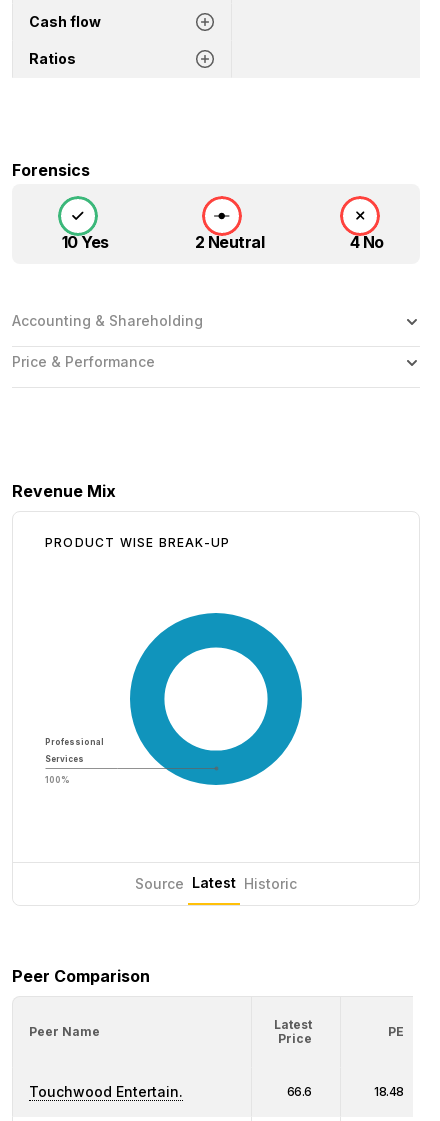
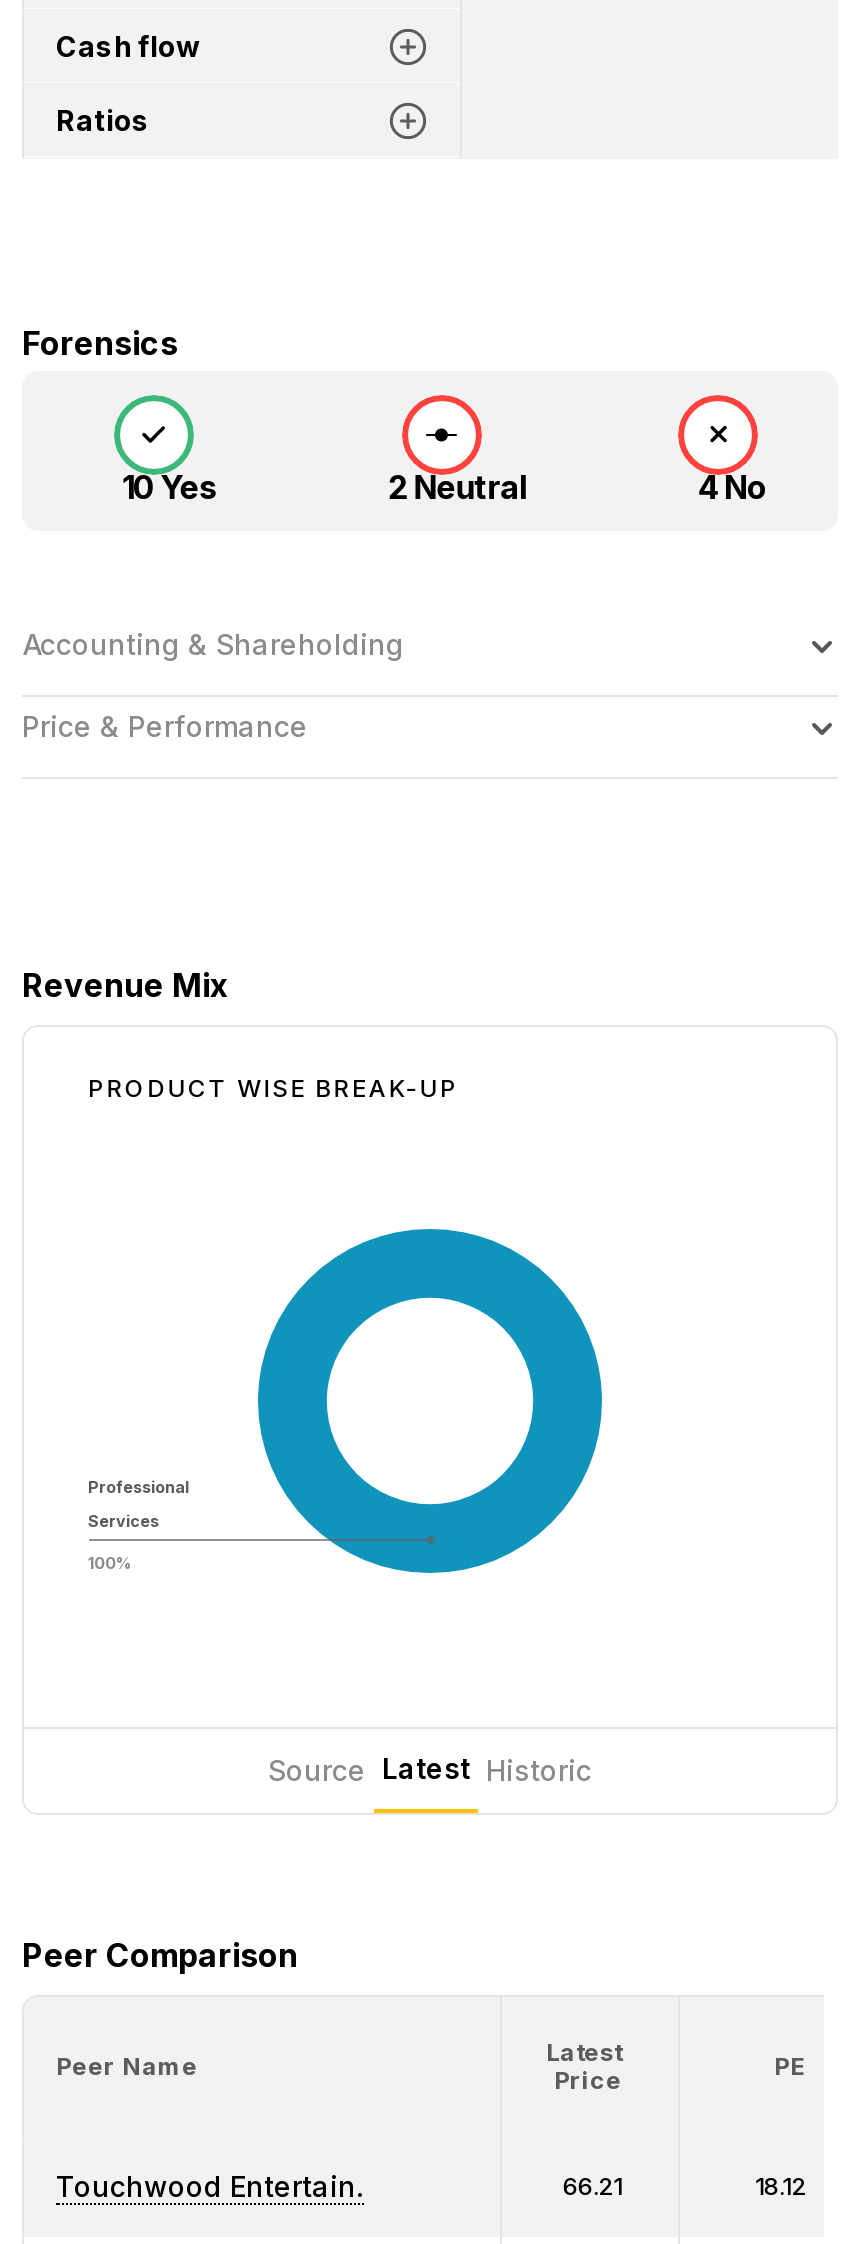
- 66.6
+ 66.21

- 18.48
+ 18.12
